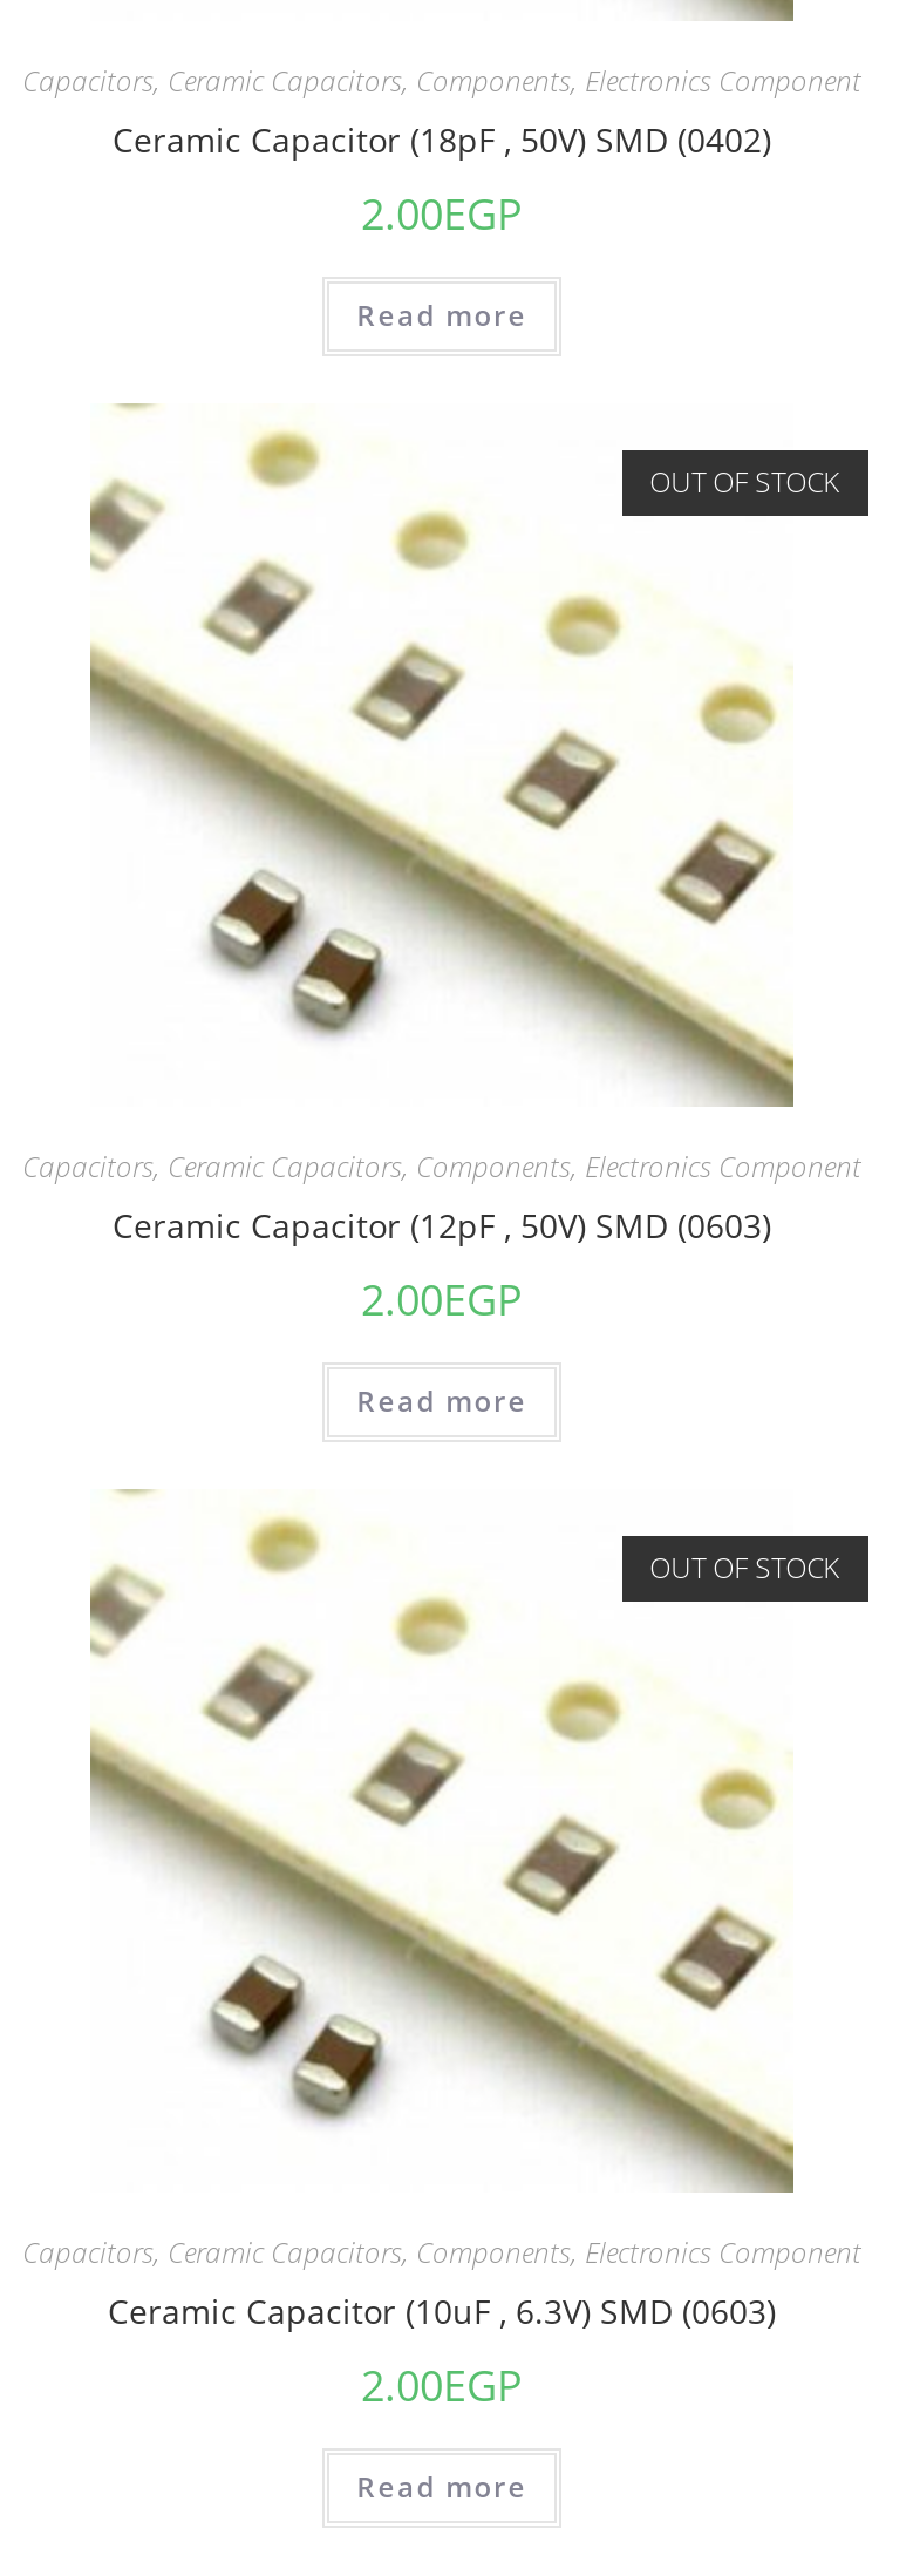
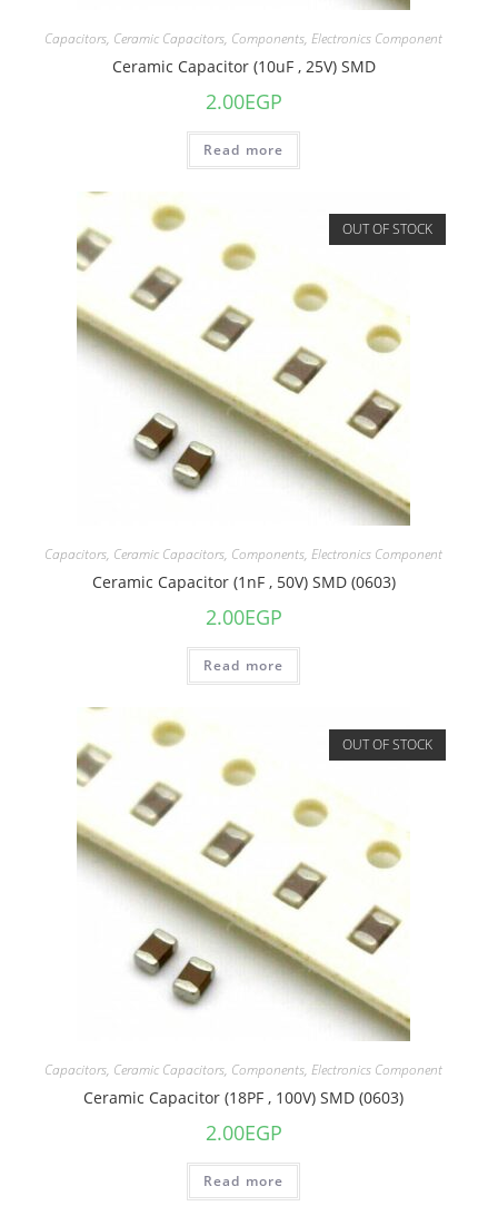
- Ceramic Capacitor (18pF , 50V) SMD (0402)
+ Ceramic Capacitor (10uF , 25V) SMD

- Ceramic Capacitor (12pF , 50V) SMD (0603)
+ Ceramic Capacitor (1nF , 50V) SMD (0603)

- Ceramic Capacitor (10uF , 6.3V) SMD (0603)
+ Ceramic Capacitor (18PF , 100V) SMD (0603)
